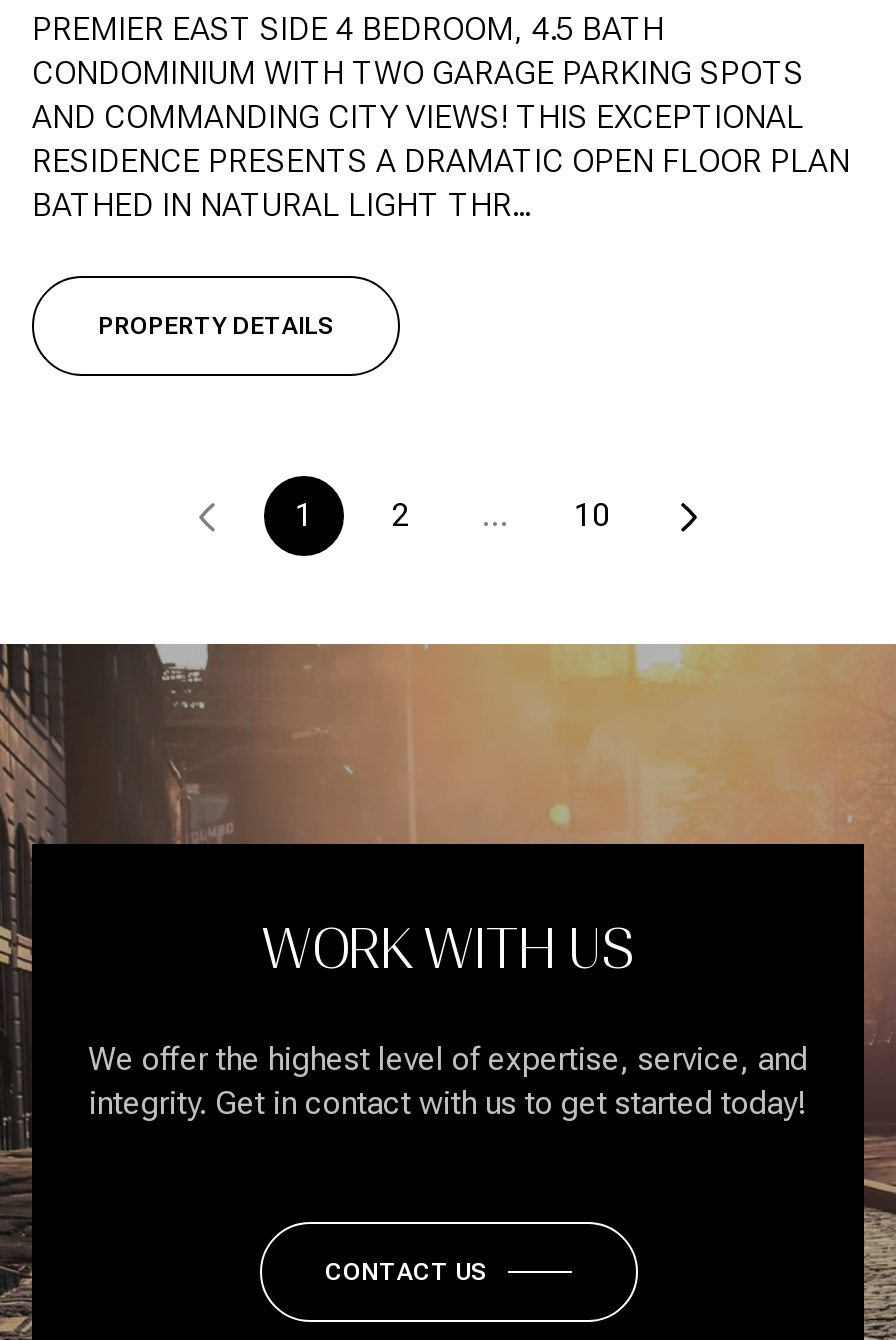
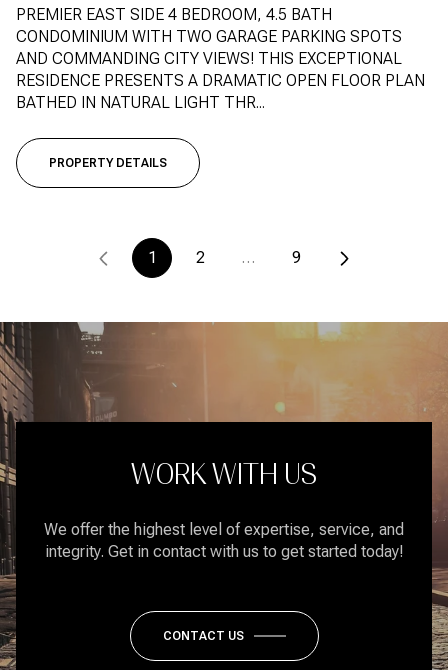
- 10
+ 9
